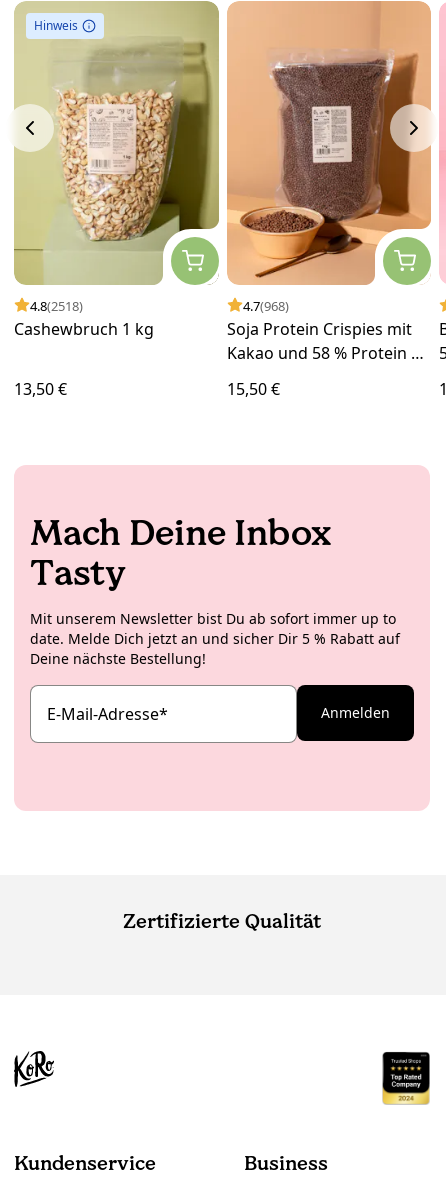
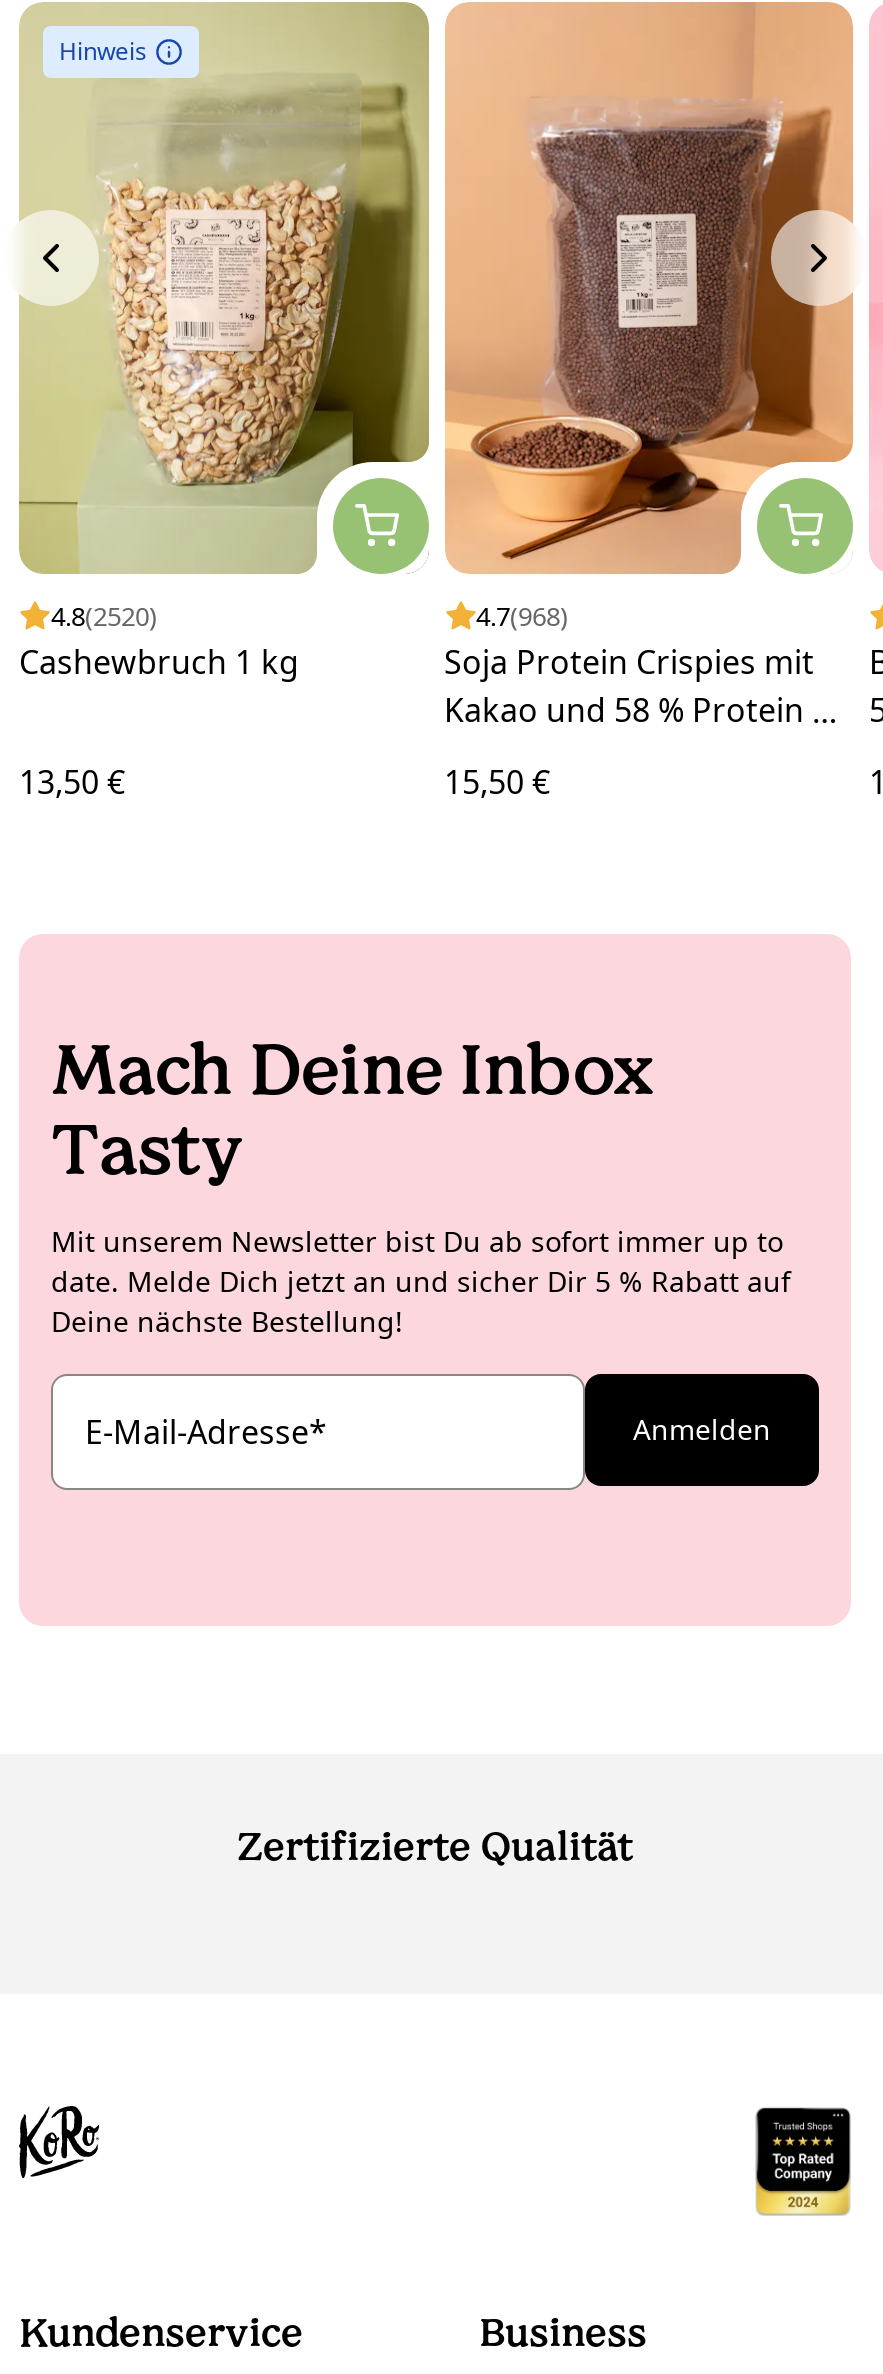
- 4.8(2518)
+ 4.8(2520)
